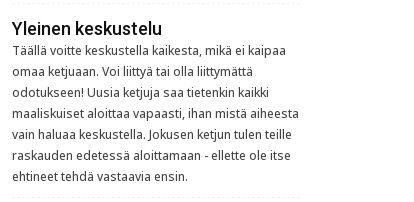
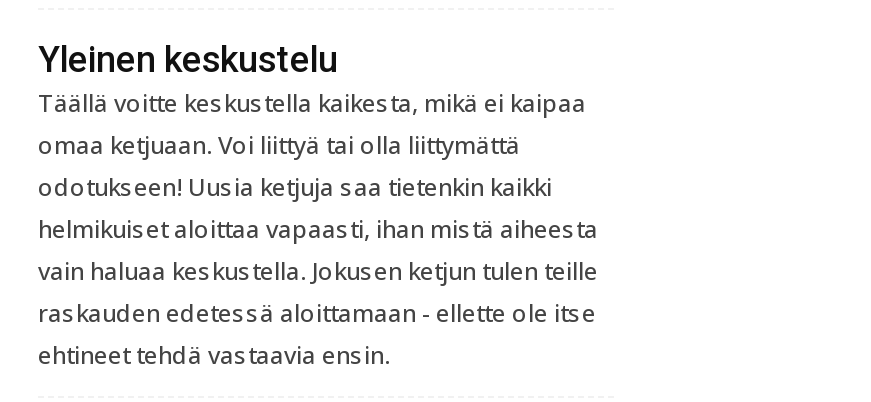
- maaliskuiset aloittaa vapaasti, ihan mistä aiheesta
+ helmikuiset aloittaa vapaasti, ihan mistä aiheesta
